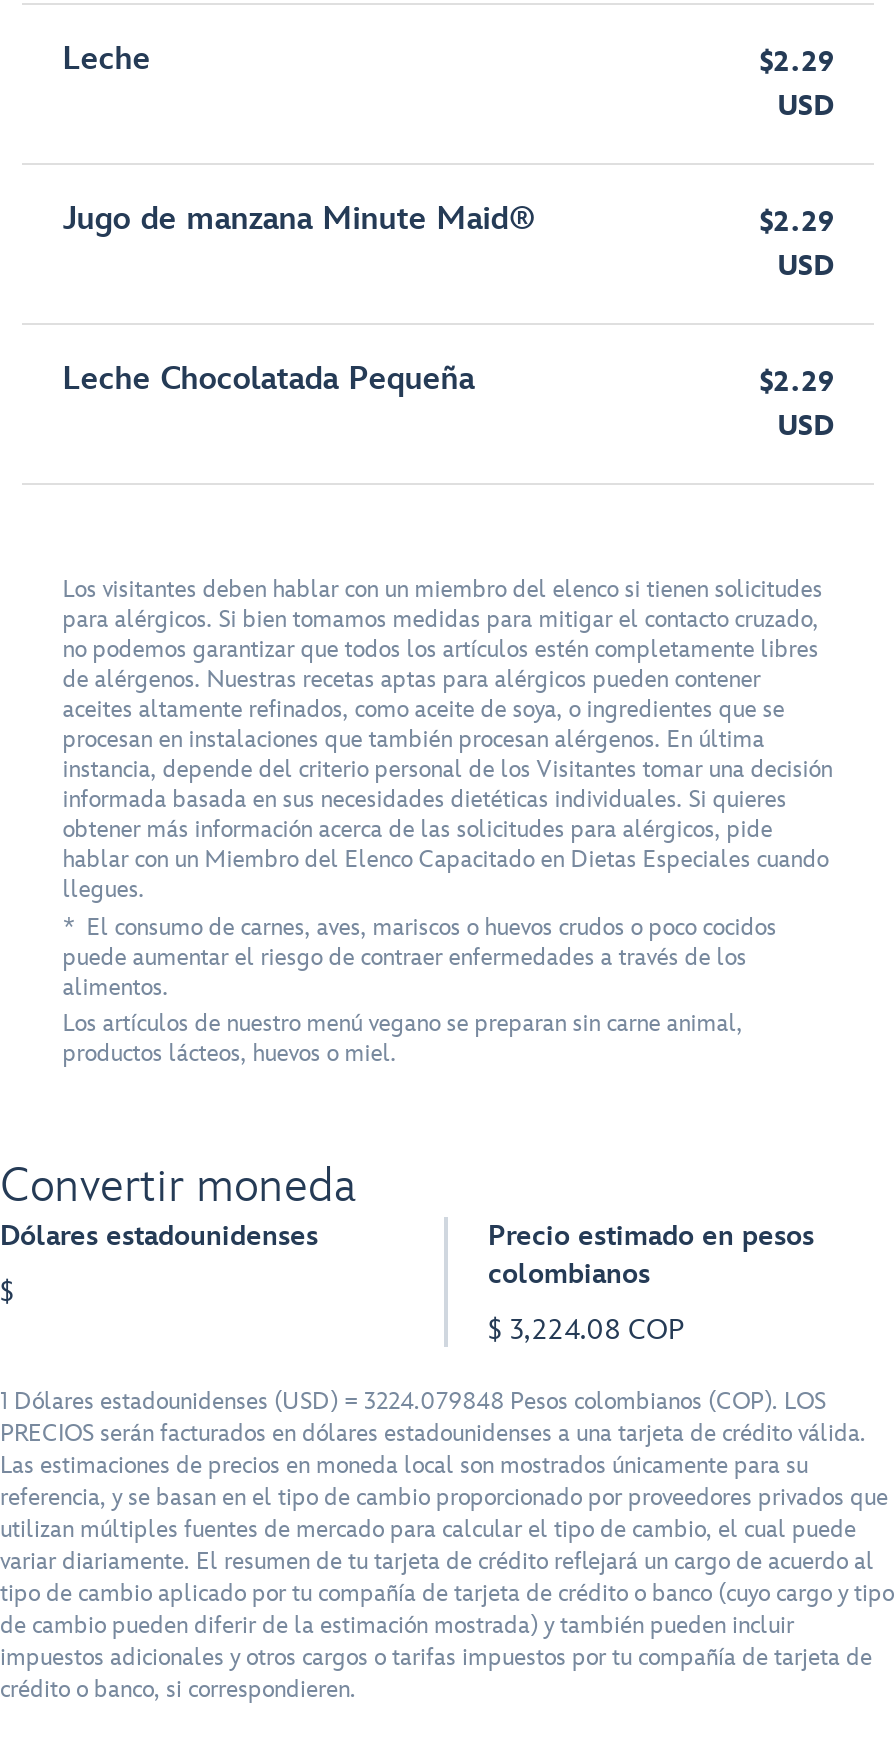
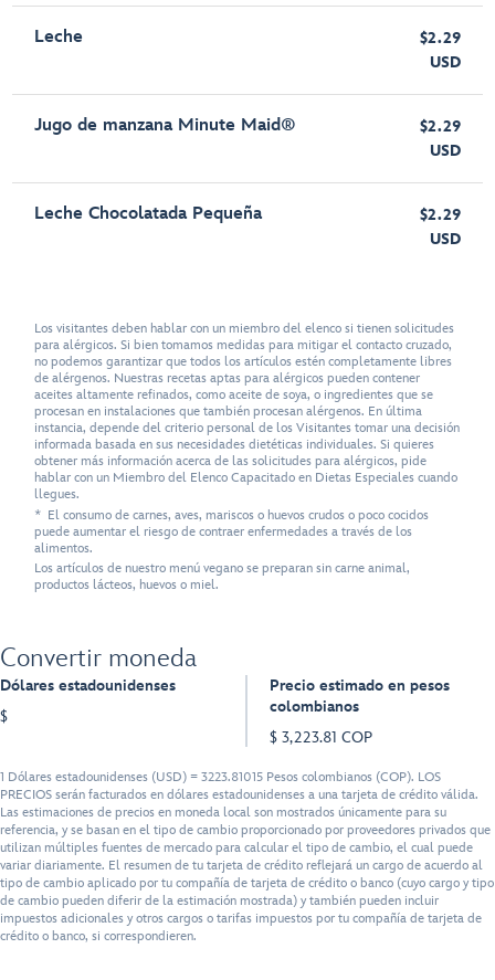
- $ 3,224.08 COP
+ $ 3,223.81 COP

- 1 Dólares estadounidenses (USD) = 3224.079848 Pesos colombianos (COP). LOS
+ 1 Dólares estadounidenses (USD) = 3223.81015 Pesos colombianos (COP). LOS
